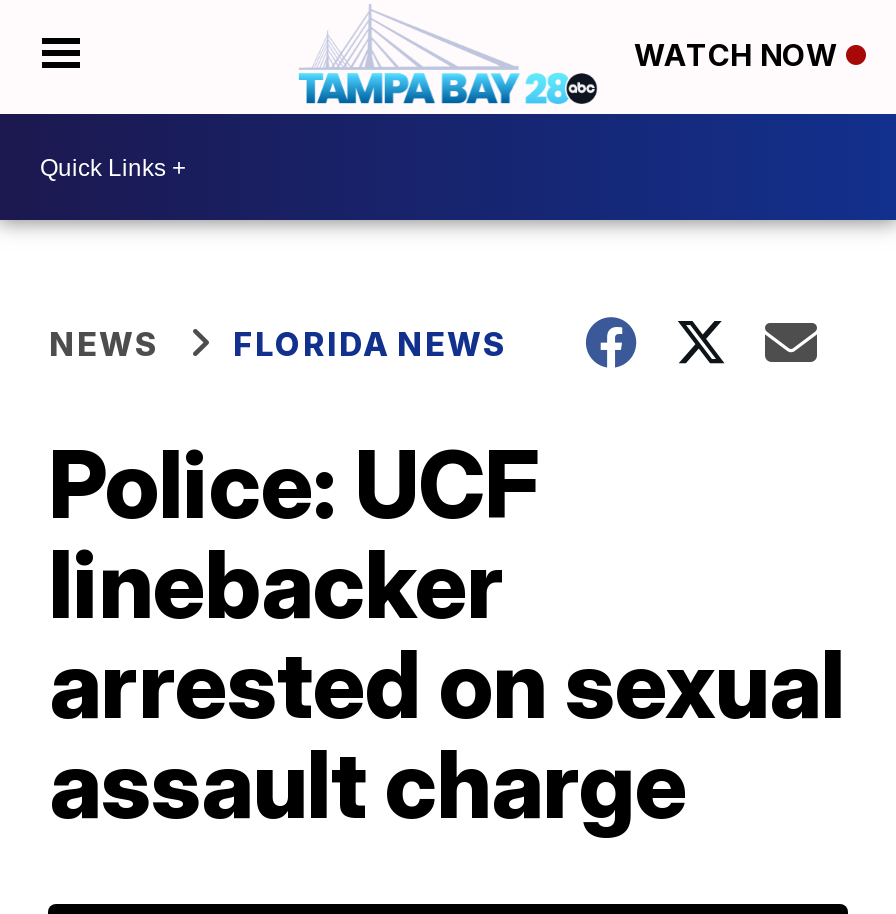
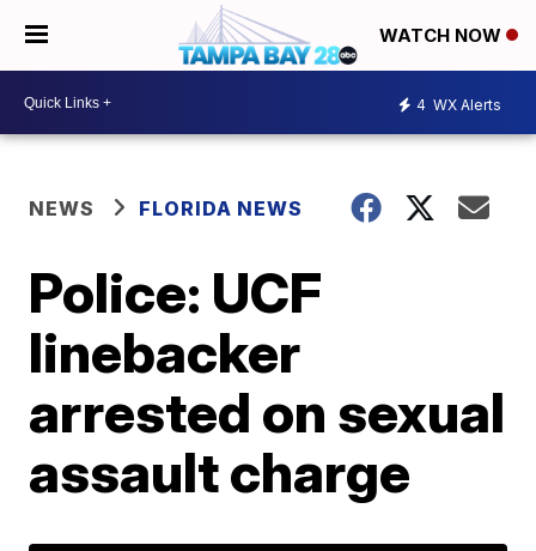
+ 4 WX Alerts
